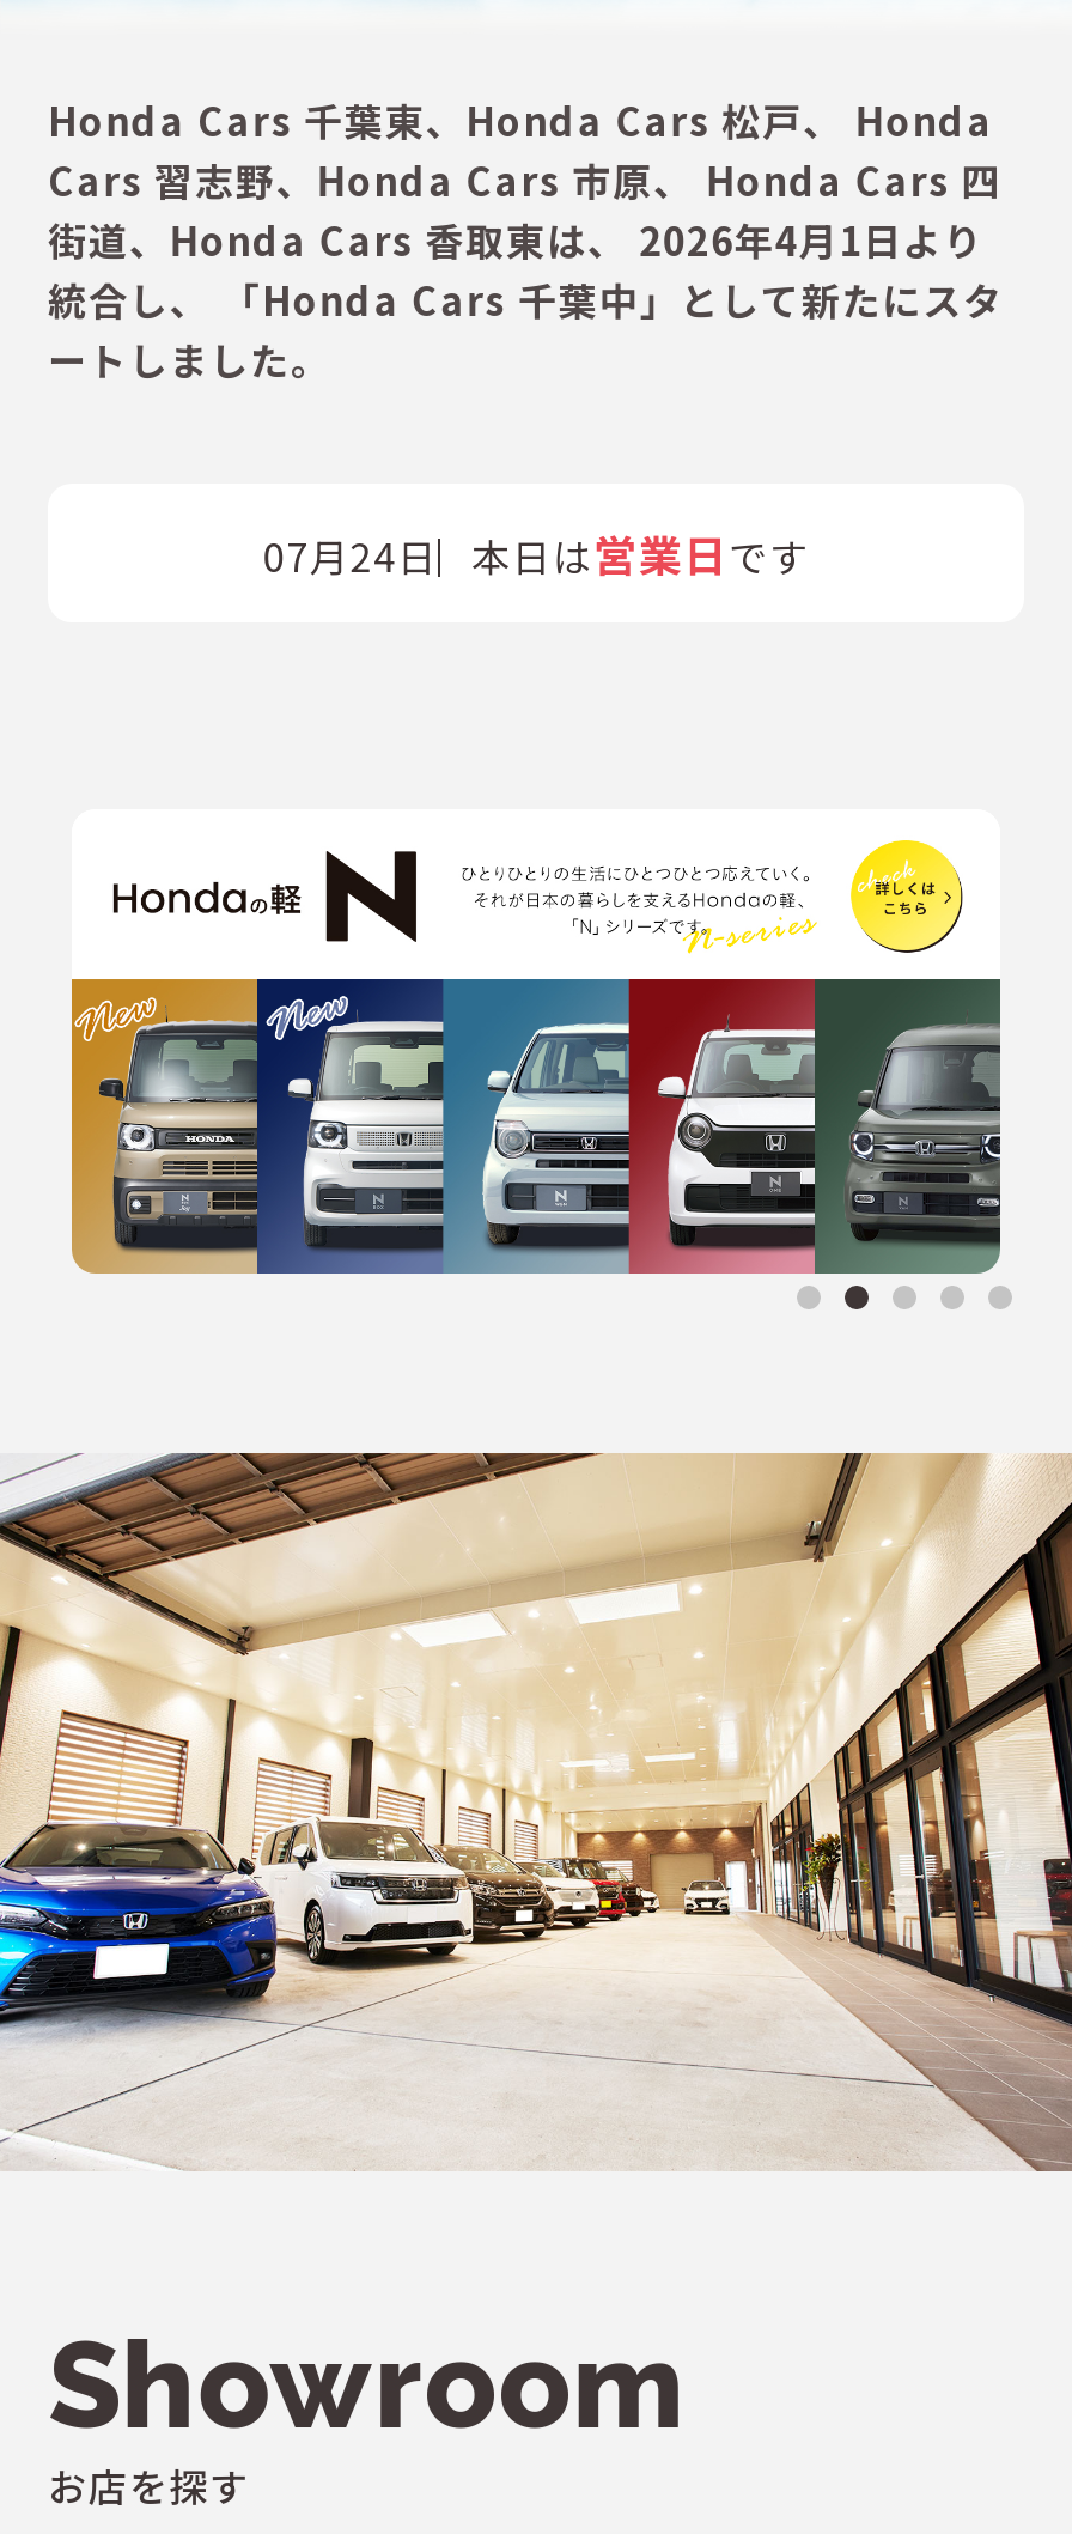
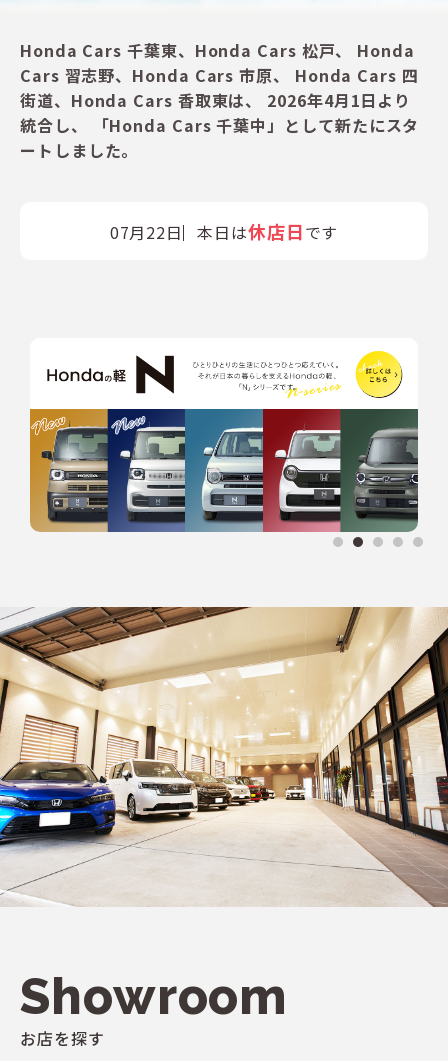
- 07月24日 本日は営業日です
+ 07月22日 本日は休店日です
